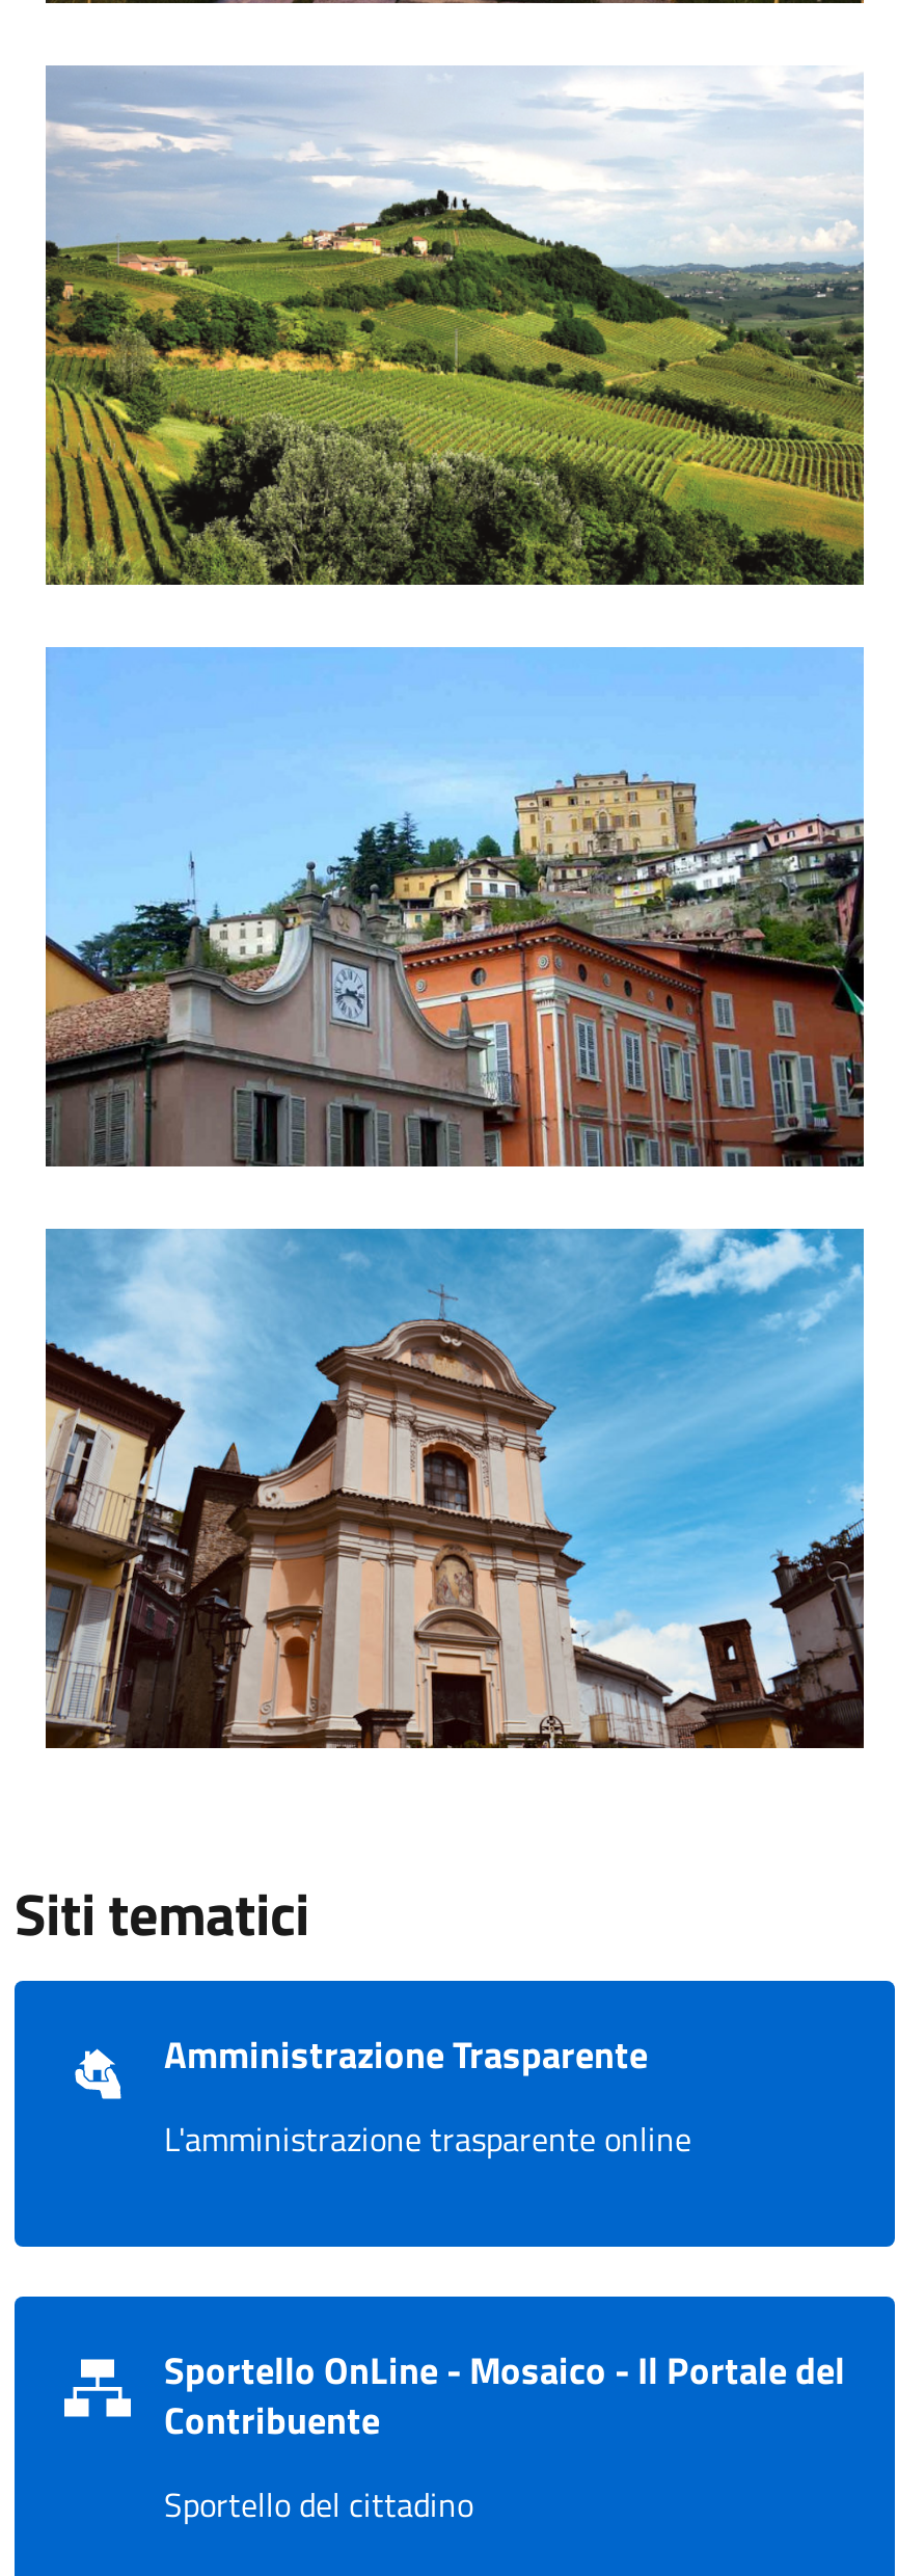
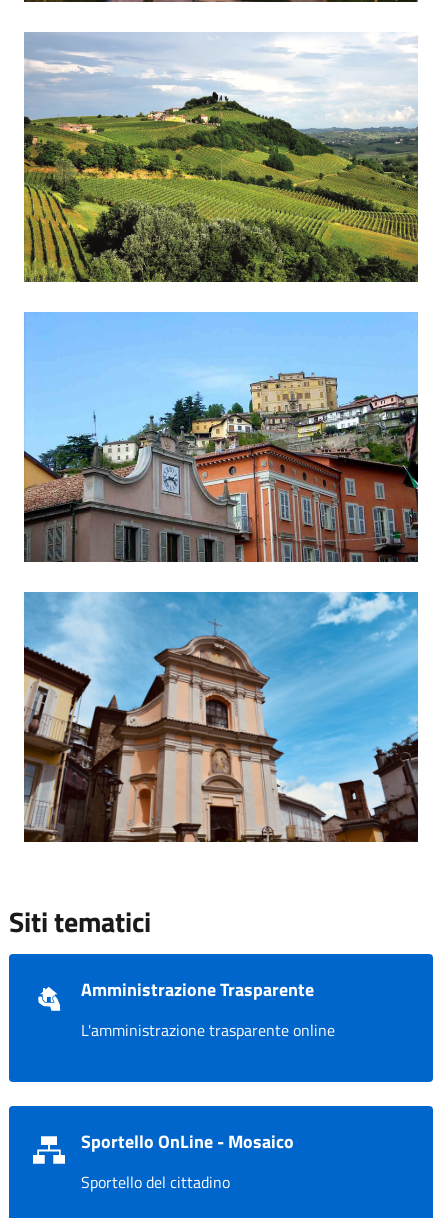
- Sportello OnLine - Mosaico - Il Portale del
- Contribuente
+ Sportello OnLine - Mosaico
